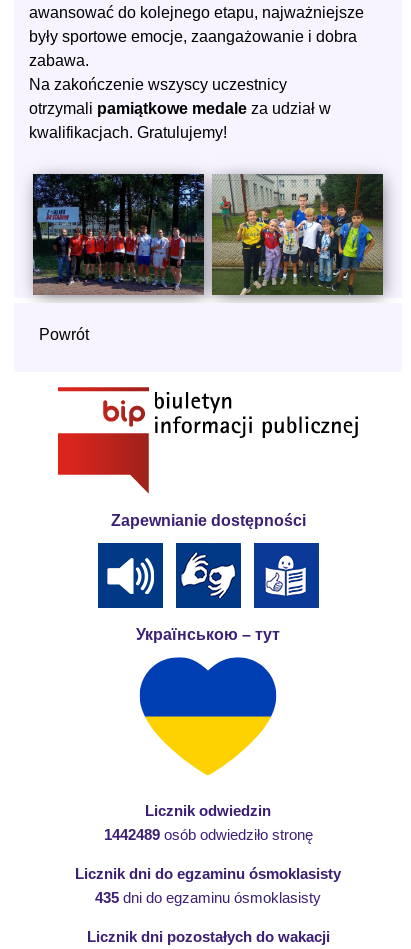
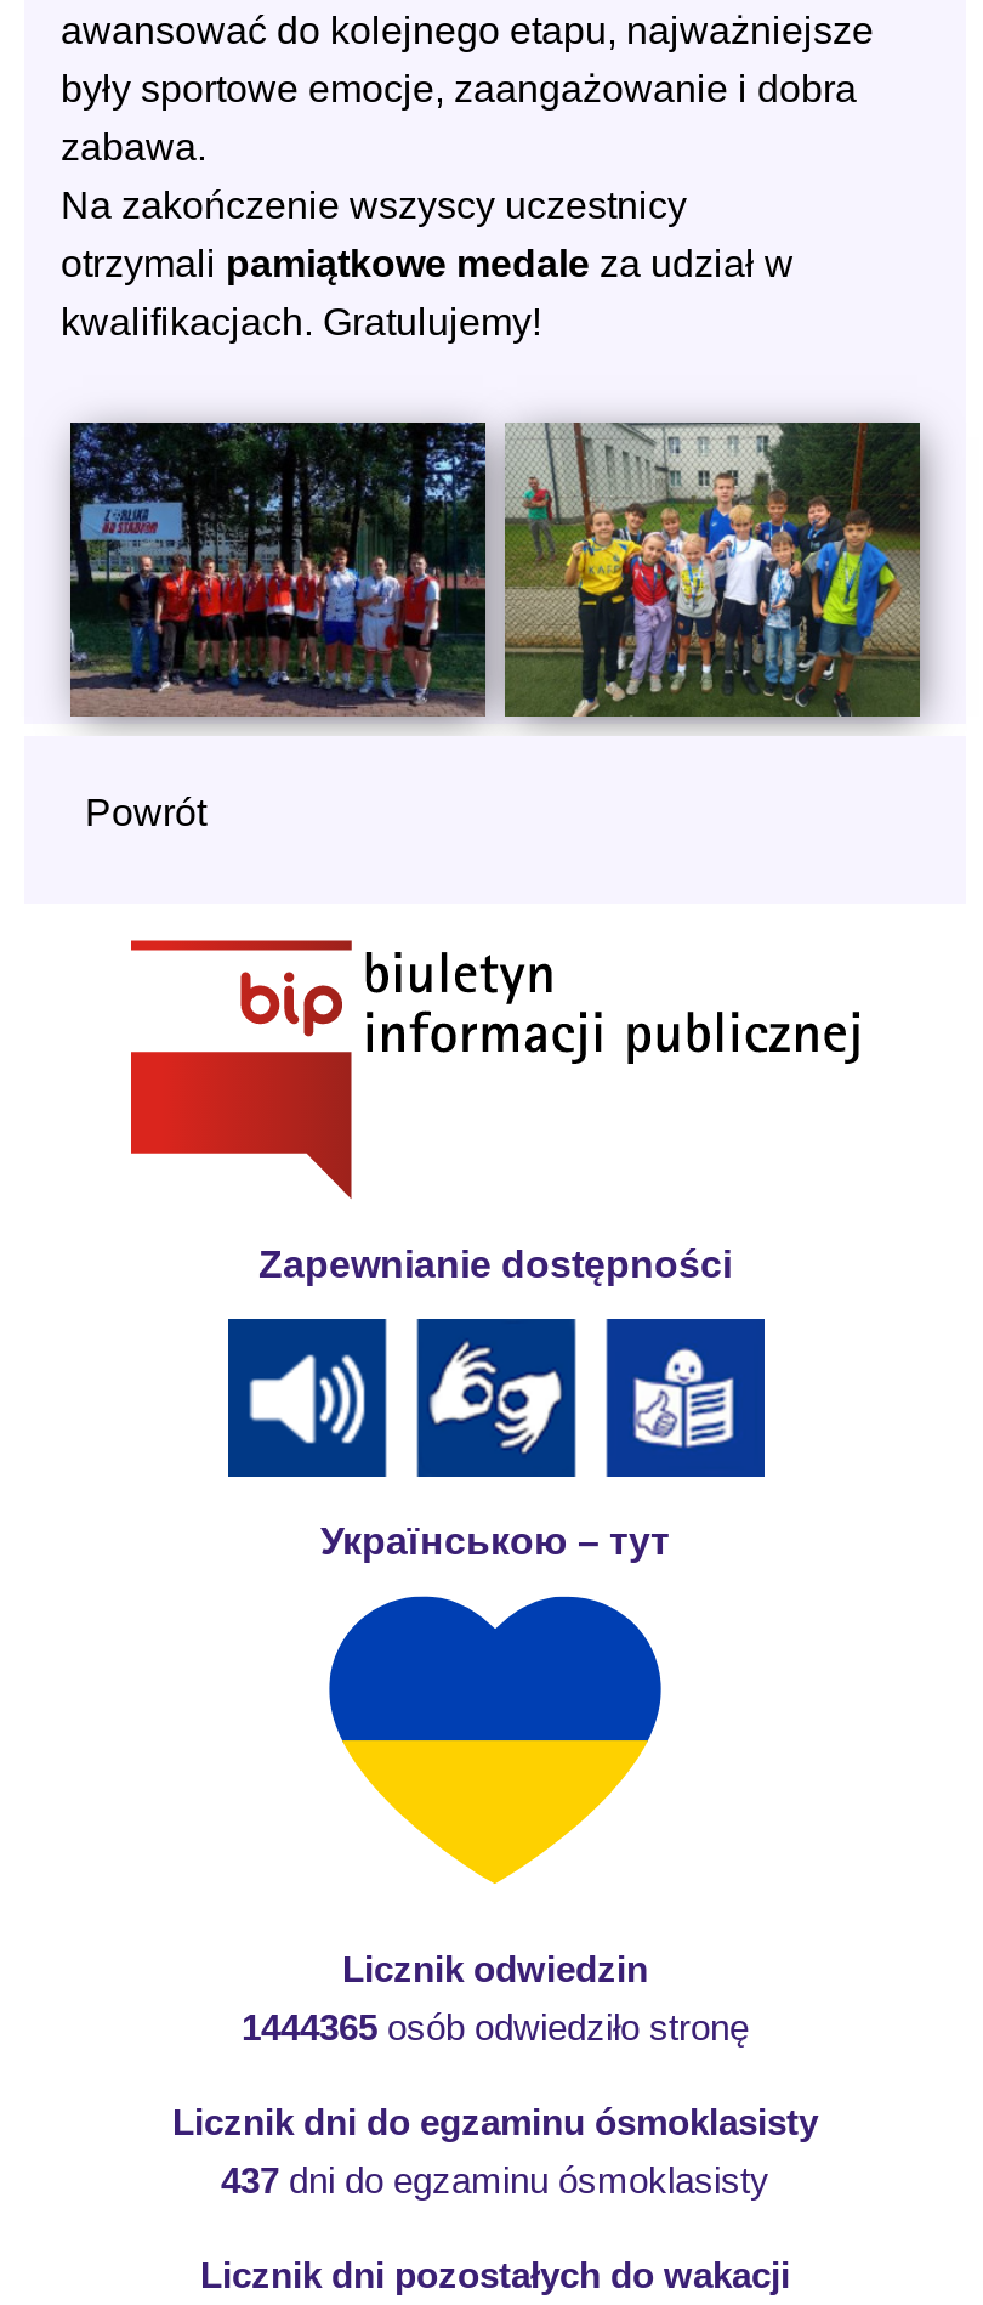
- 1442489 osób odwiedziło stronę
+ 1444365 osób odwiedziło stronę

- 435 dni do egzaminu ósmoklasisty
+ 437 dni do egzaminu ósmoklasisty
